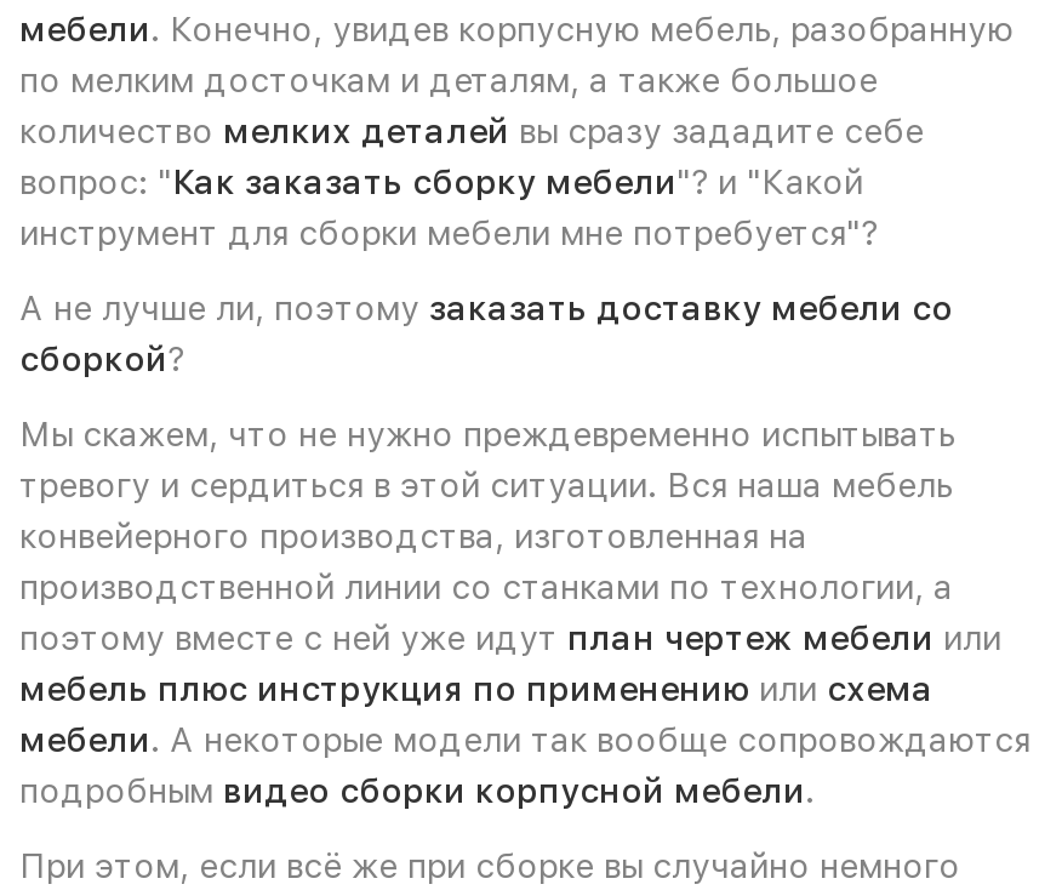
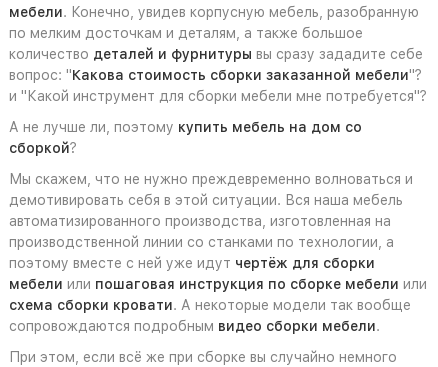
- количество мелких деталей вы сразу зададите себе
- вопрос: " Как заказать сборку мебели"? и "Какой
- инструмент для сборки мебели мне потребуется"?
+ количество деталей и фурнитуры вы сразу зададите себе
+ вопрос: " Какова стоимость сборки заказанной мебели"?
+ и "Какой инструмент для сборки мебели мне потребуется"?

- А не лучше ли, поэтому заказать доставку мебели со
+ А не лучше ли, поэтому купить мебель на дом со

- Мы скажем, что не нужно преждевременно испытывать
- тревогу и сердиться в этой ситуации. Вся наша мебель
- конвейерного производства, изготовленная на
+ Мы скажем, что не нужно преждевременно волноваться и
+ демотивировать себя в этой ситуации. Вся наша мебель
+ автоматизированного производства, изготовленная на

- поэтому вместе с ней уже идут план чертеж мебели или
- мебель плюс инструкция по применению или схема
- мебели. А некоторые модели так вообще сопровождаются
- подробным видео сборки корпусной мебели.
+ поэтому вместе с ней уже идут чертёж для сборки
+ мебели или пошаговая инструкция по сборке мебели или
+ схема сборки кровати. А некоторые модели так вообще
+ сопровождаются подробным видео сборки мебели.
